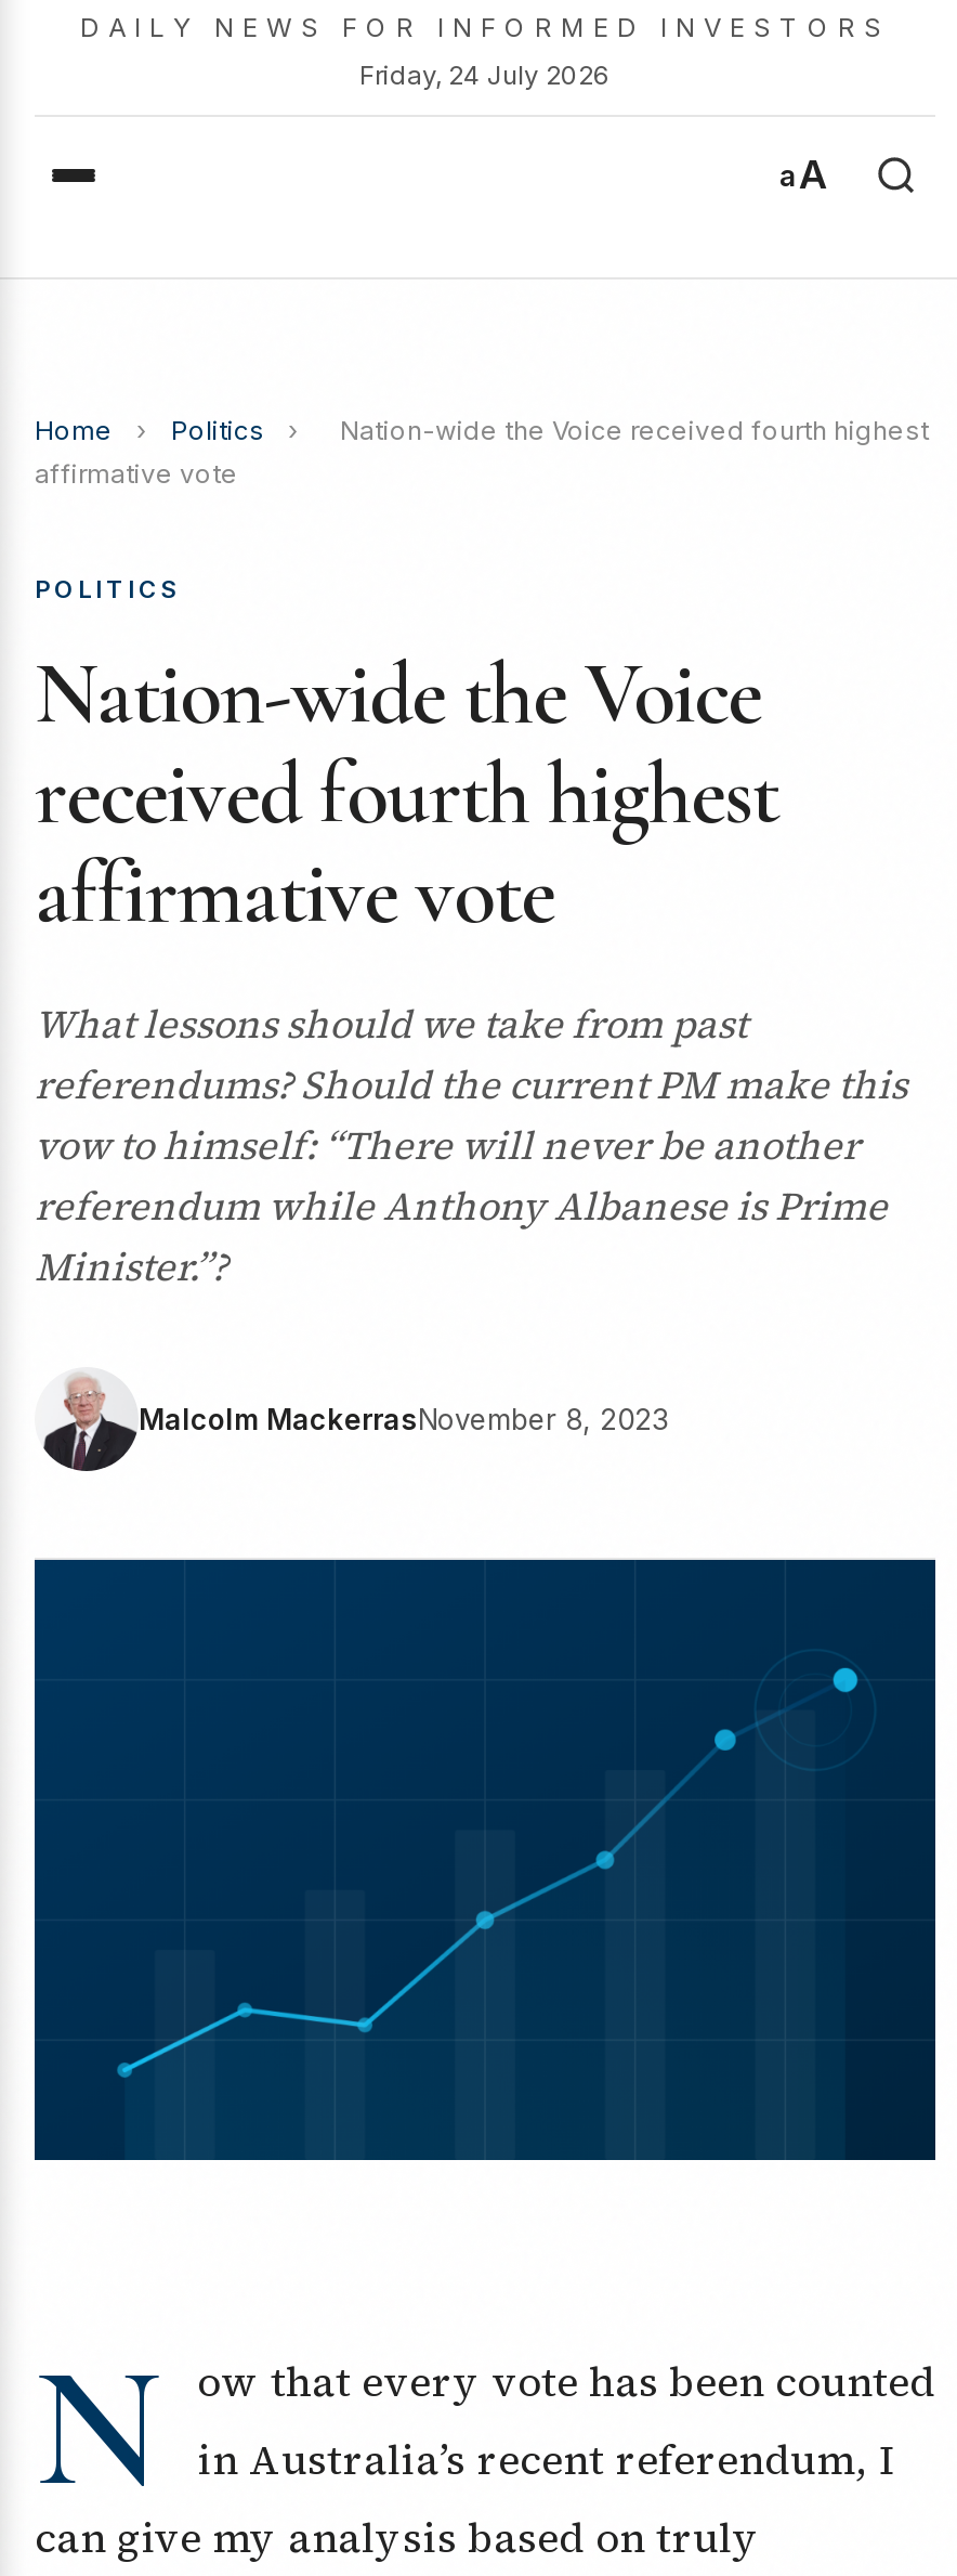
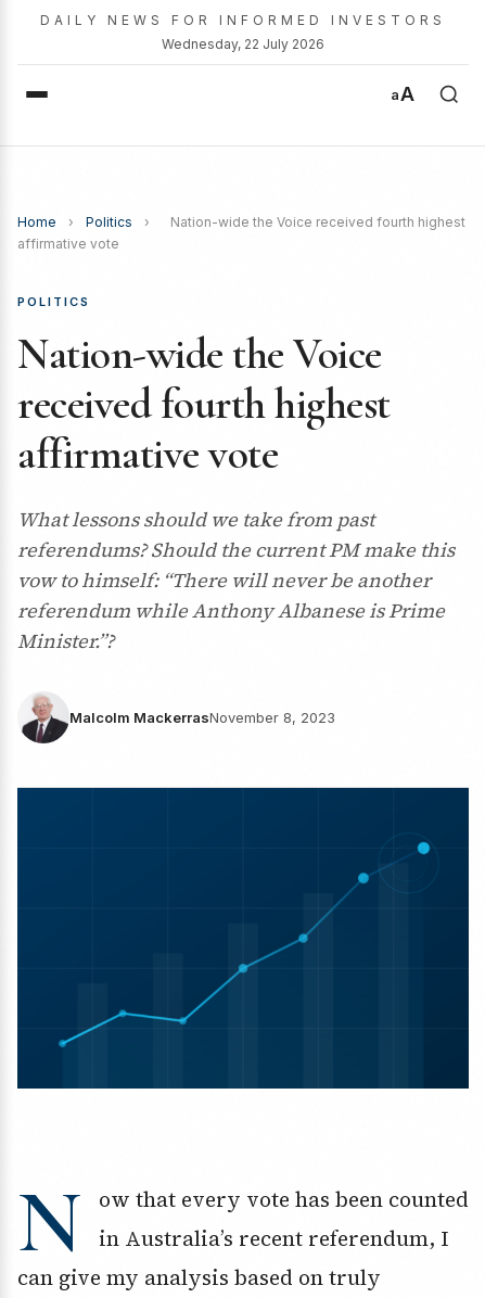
- Friday, 24 July 2026
+ Wednesday, 22 July 2026
